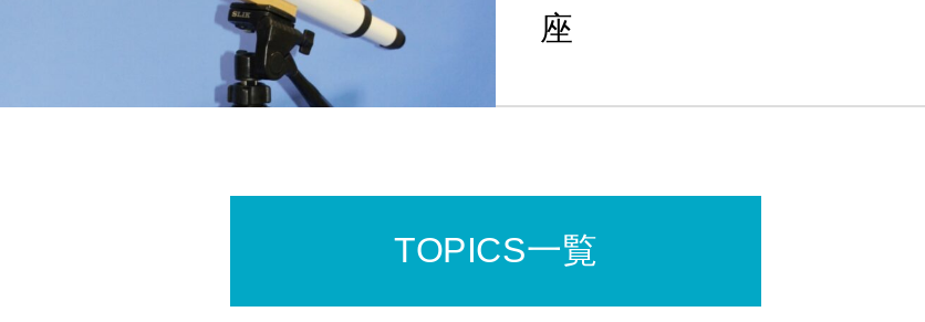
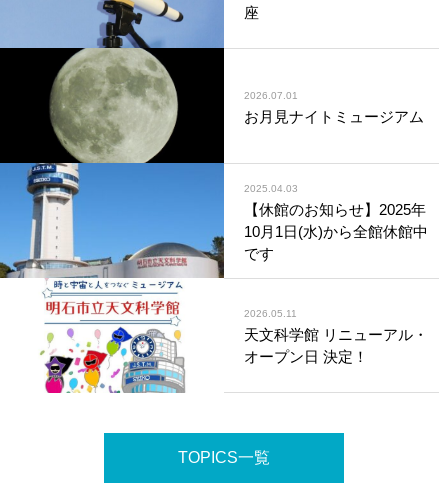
+ [image]
+ 2026.07.01
+ お月見ナイトミュージアム

+ 2025.04.03
+ 【休館のお知らせ】2025年
+ 10月1日(水)から全館休館中
+ です

+ 2026.05.11
+ 天文科学館 リニューアル・
+ オープン日 決定！
